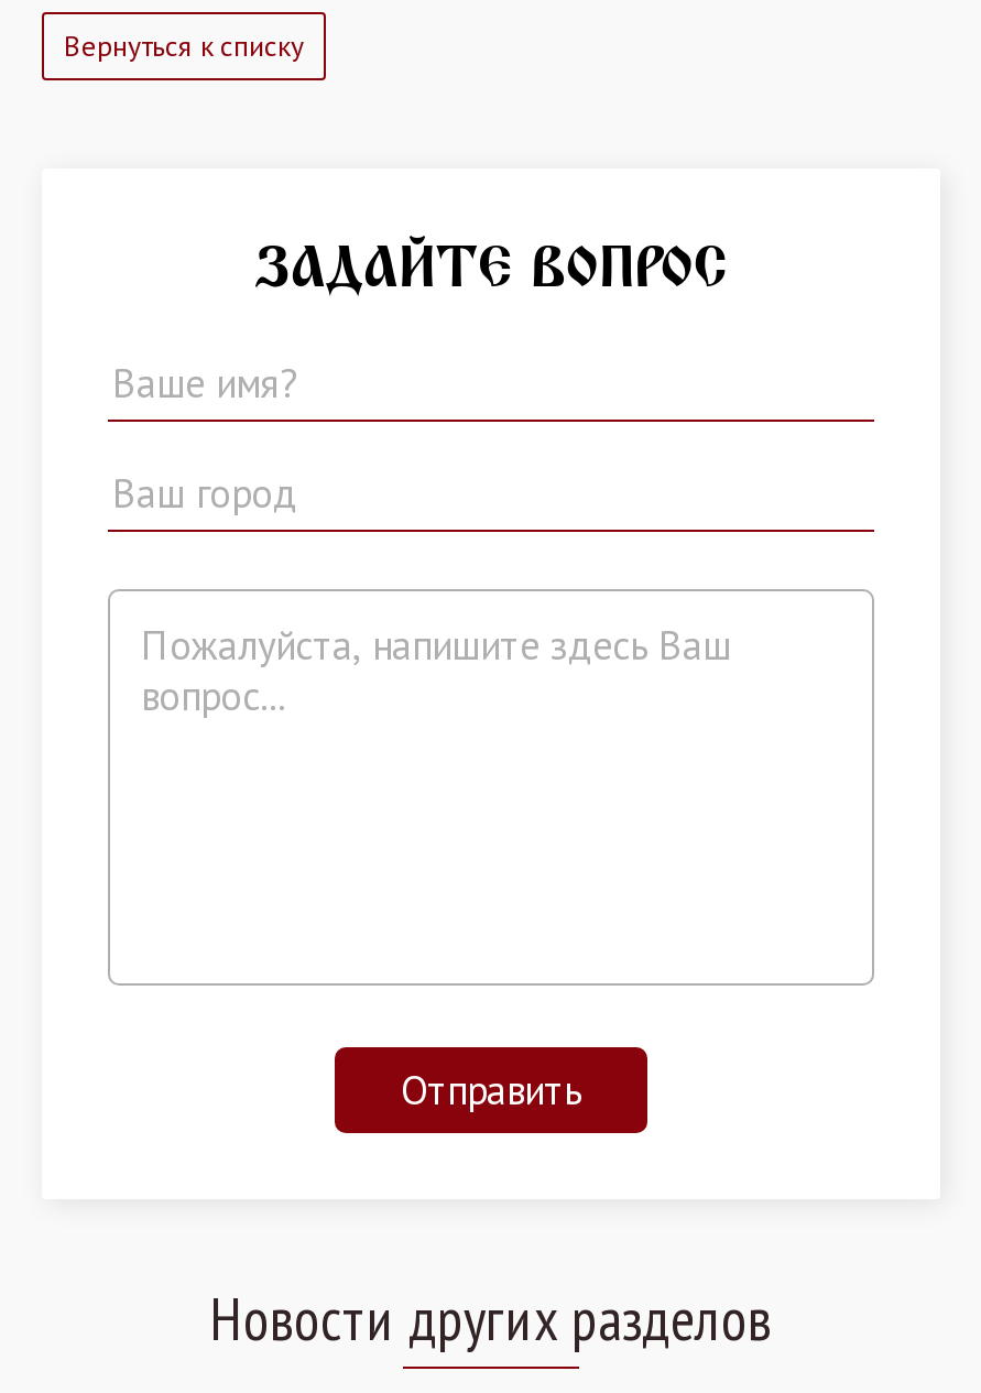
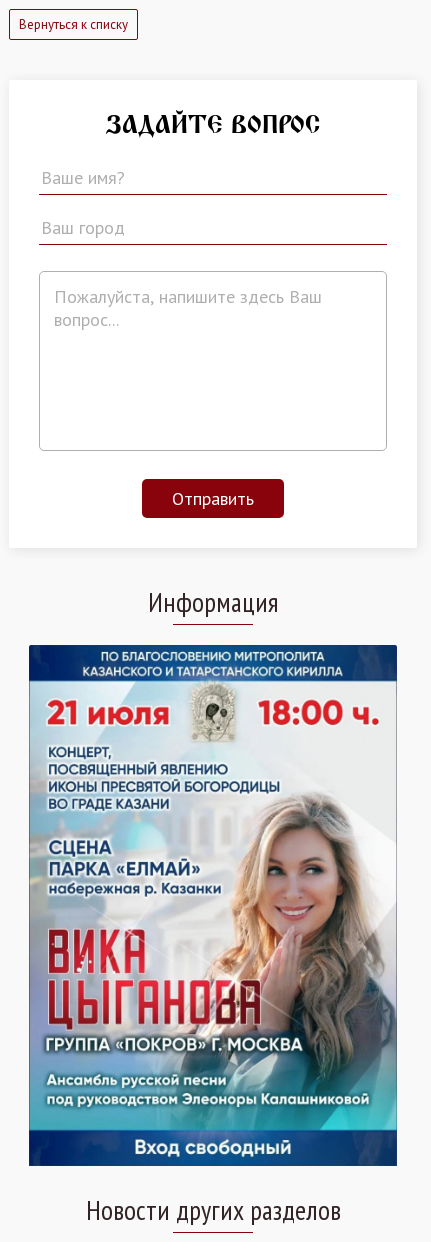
+ [image]

+ Информация
